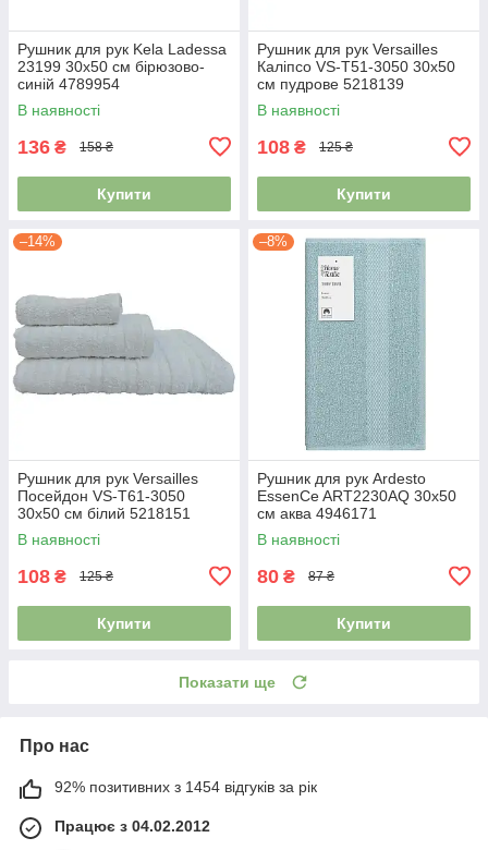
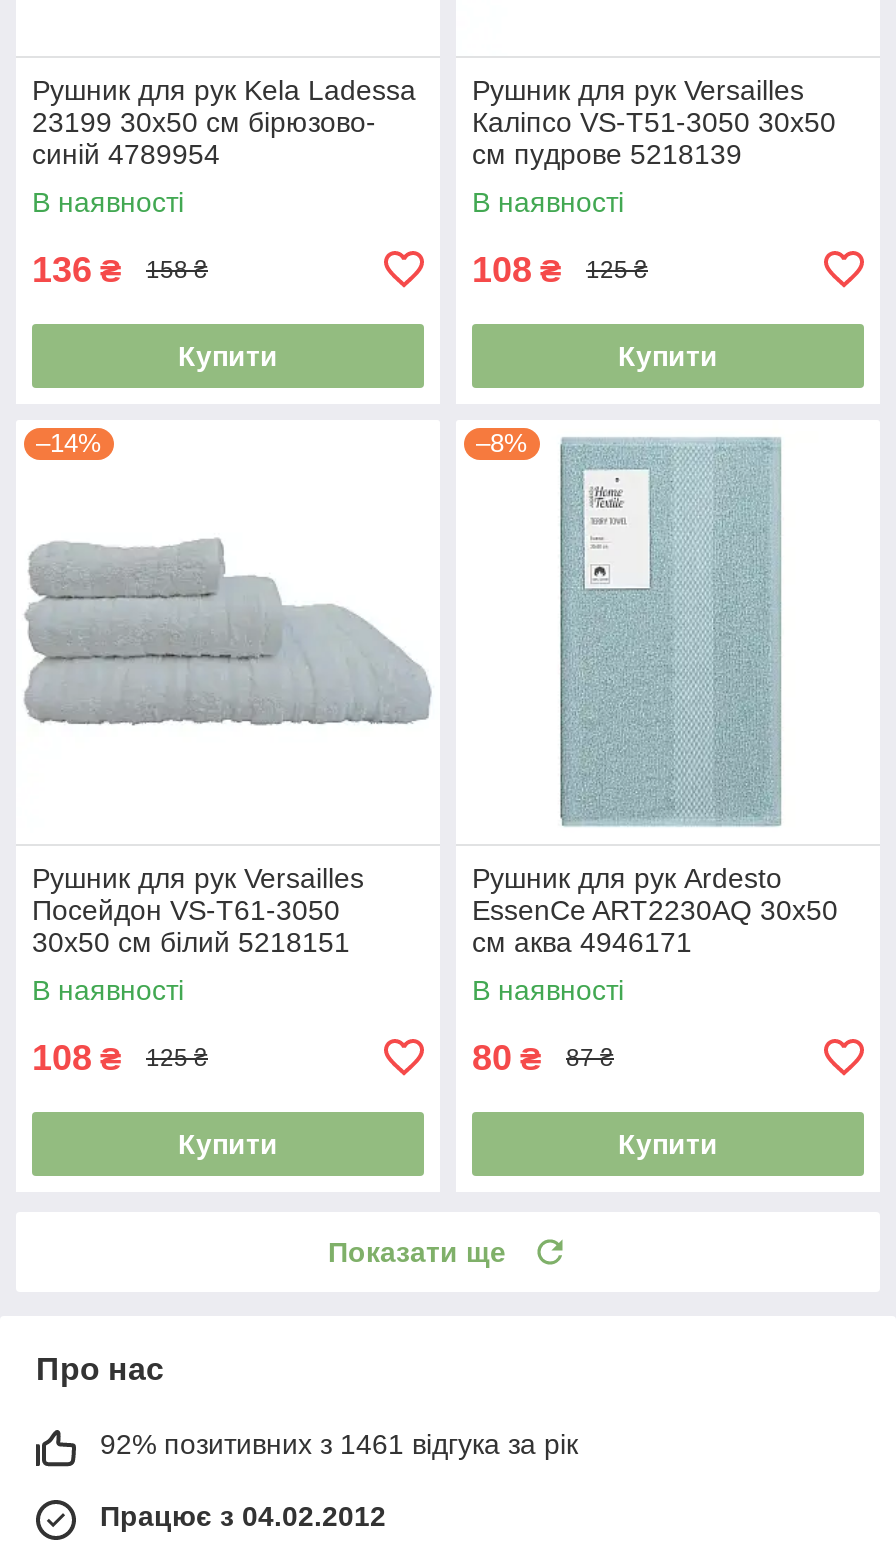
- 92% позитивних з 1454 відгуків за рік
+ 92% позитивних з 1461 відгука за рік
